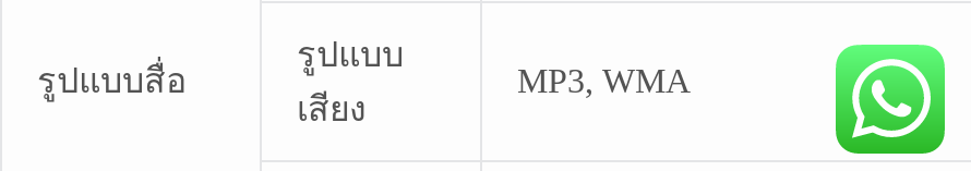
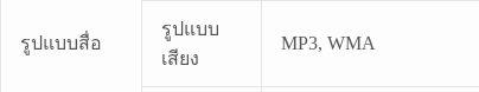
- [image]
